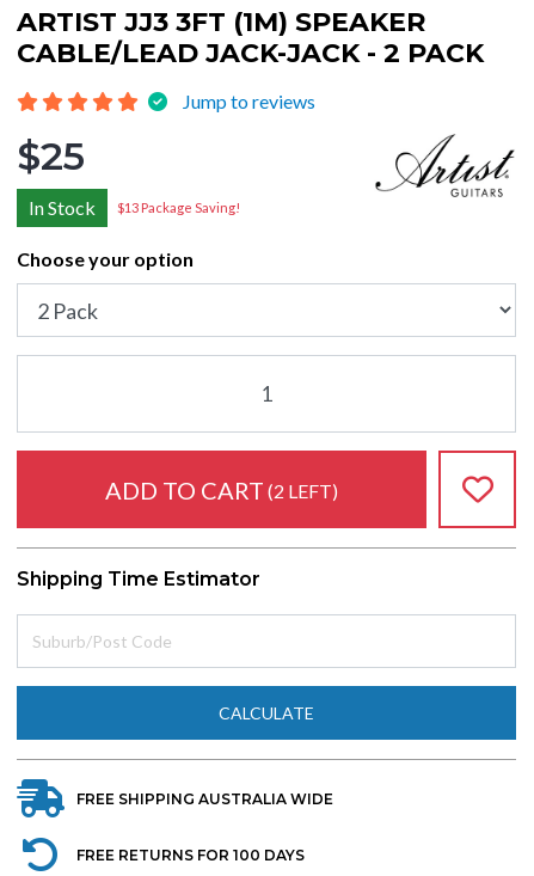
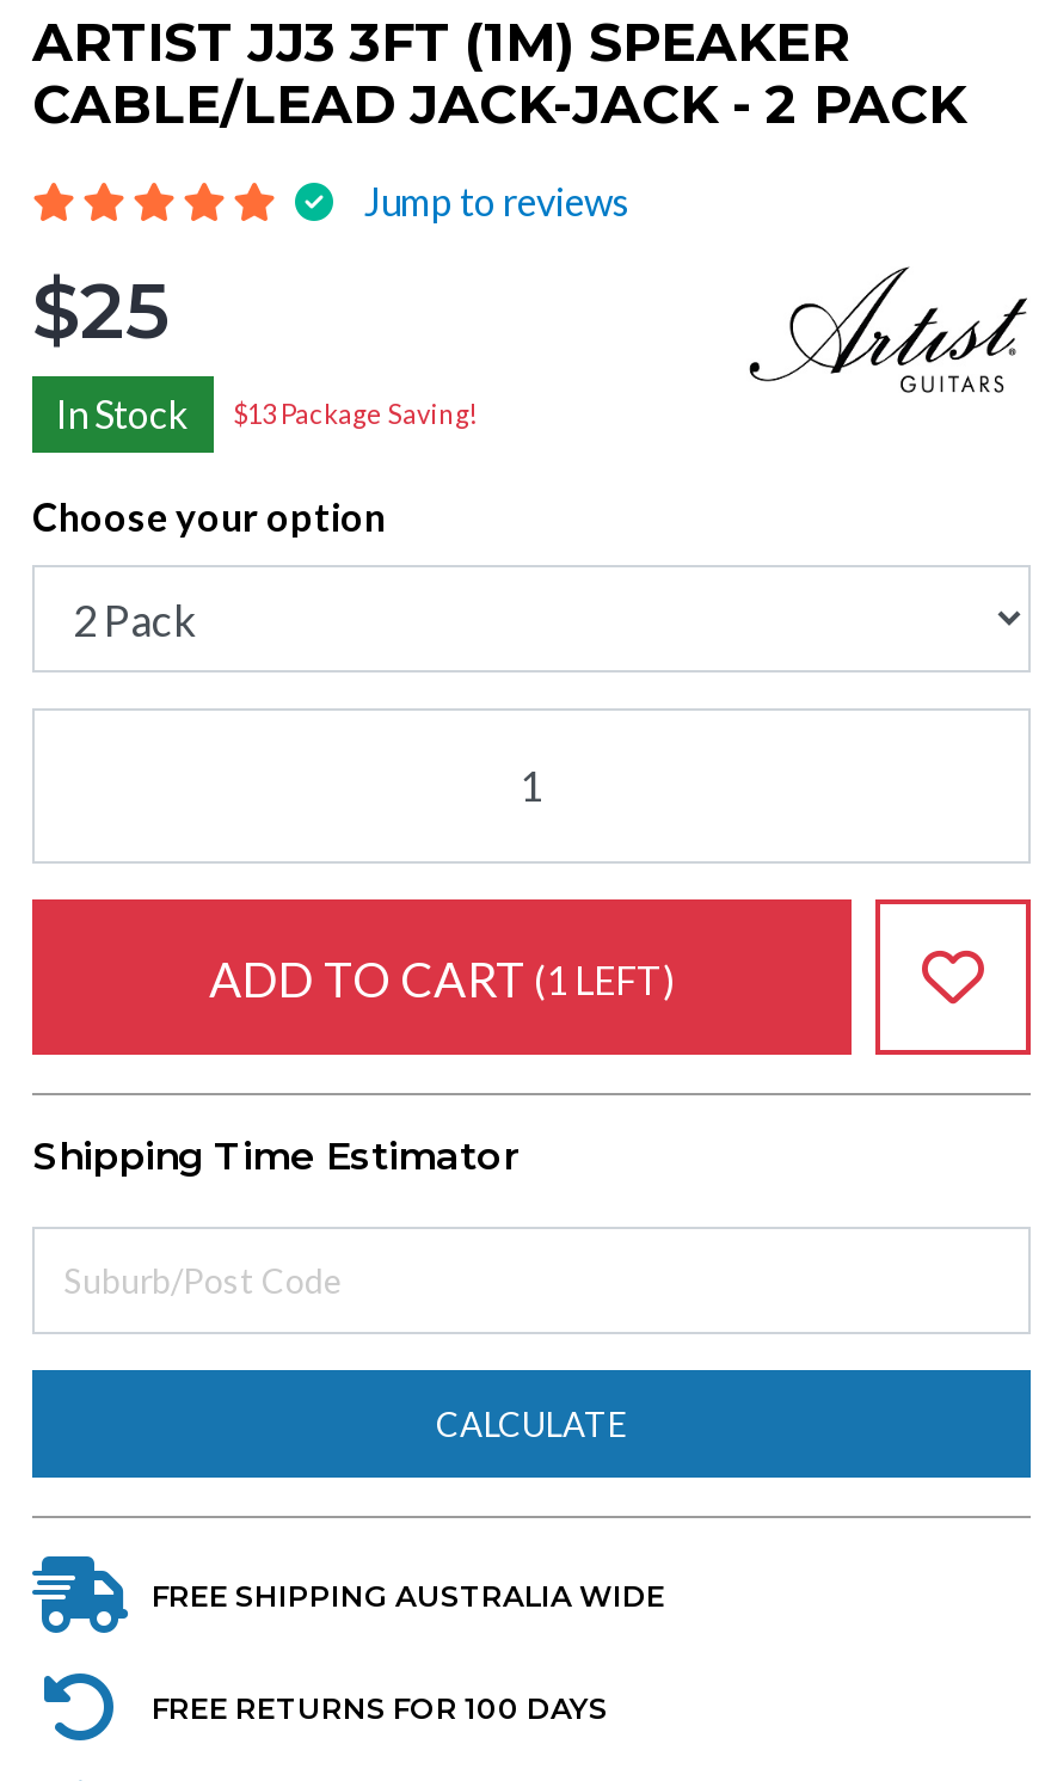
- ADD TO CART (2 LEFT)
+ ADD TO CART (1 LEFT)
